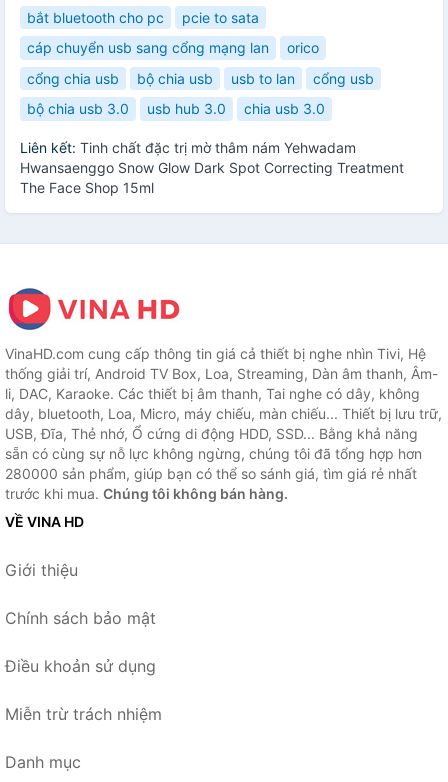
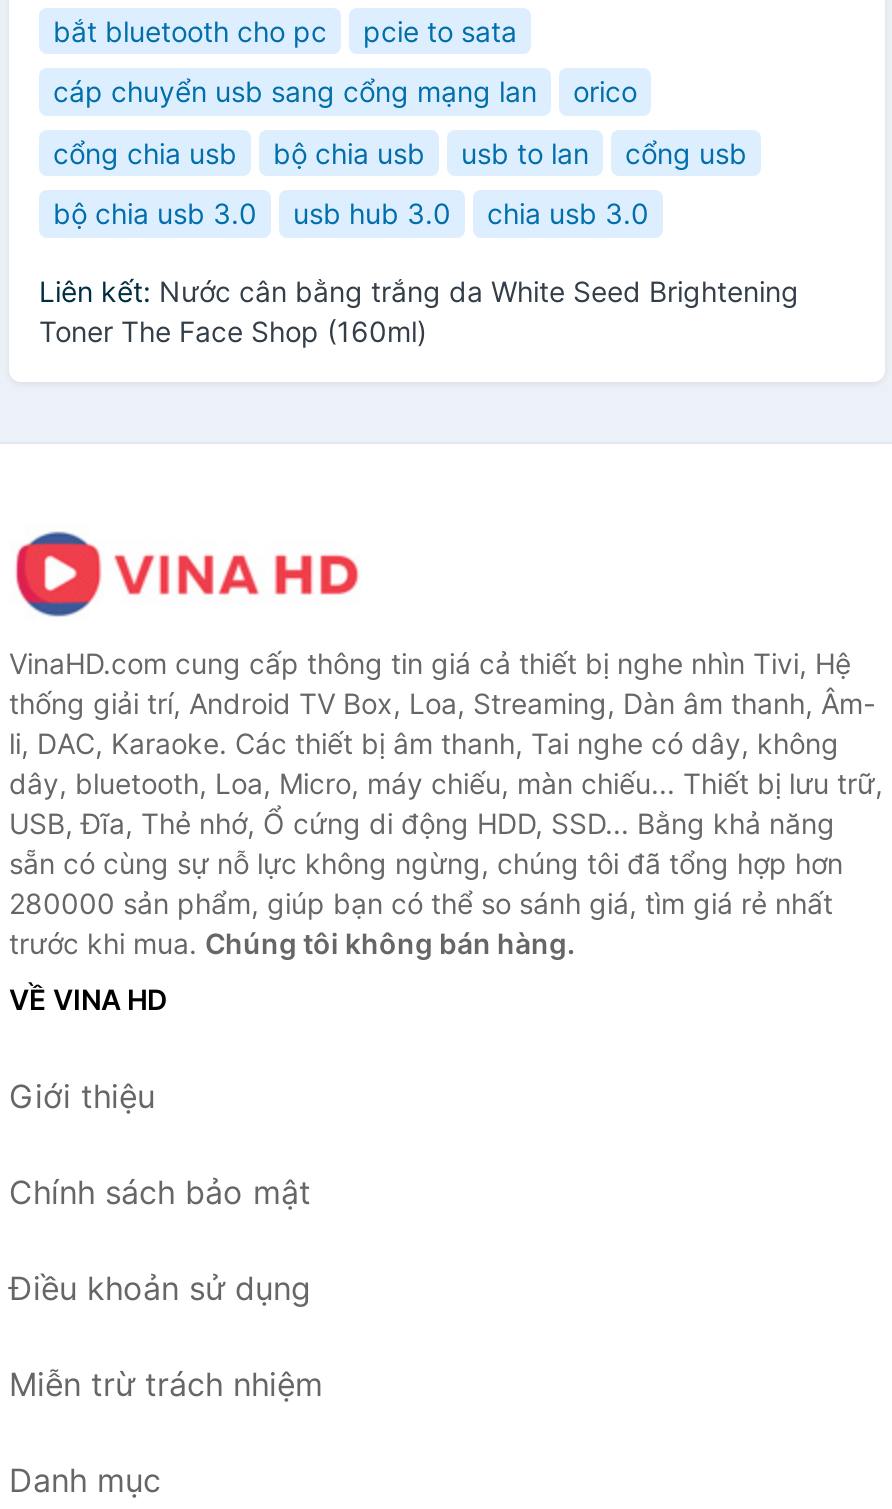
- Liên kết: Tinh chất đặc trị mờ thâm nám Yehwadam
- Hwansaenggo Snow Glow Dark Spot Correcting Treatment
- The Face Shop 15ml
+ Liên kết: Nước cân bằng trắng da White Seed Brightening
+ Toner The Face Shop (160ml)
